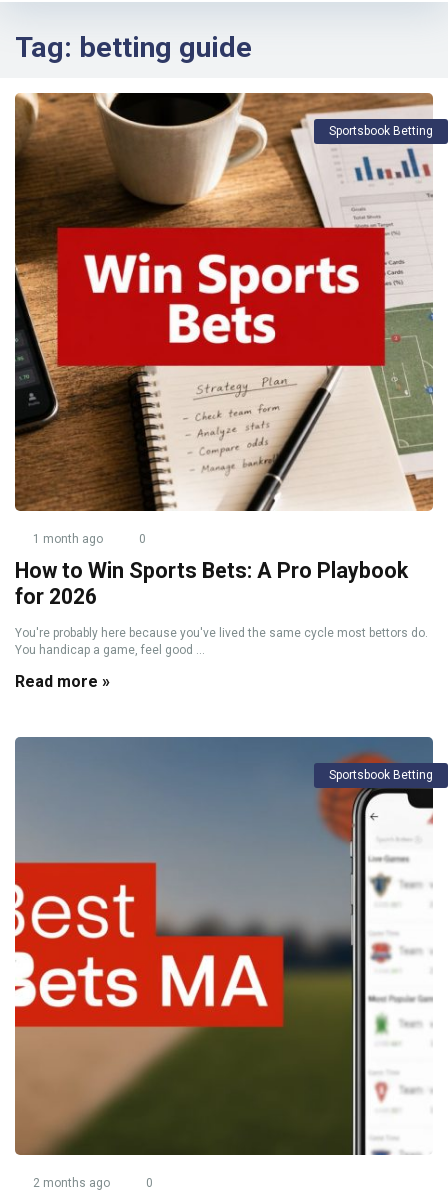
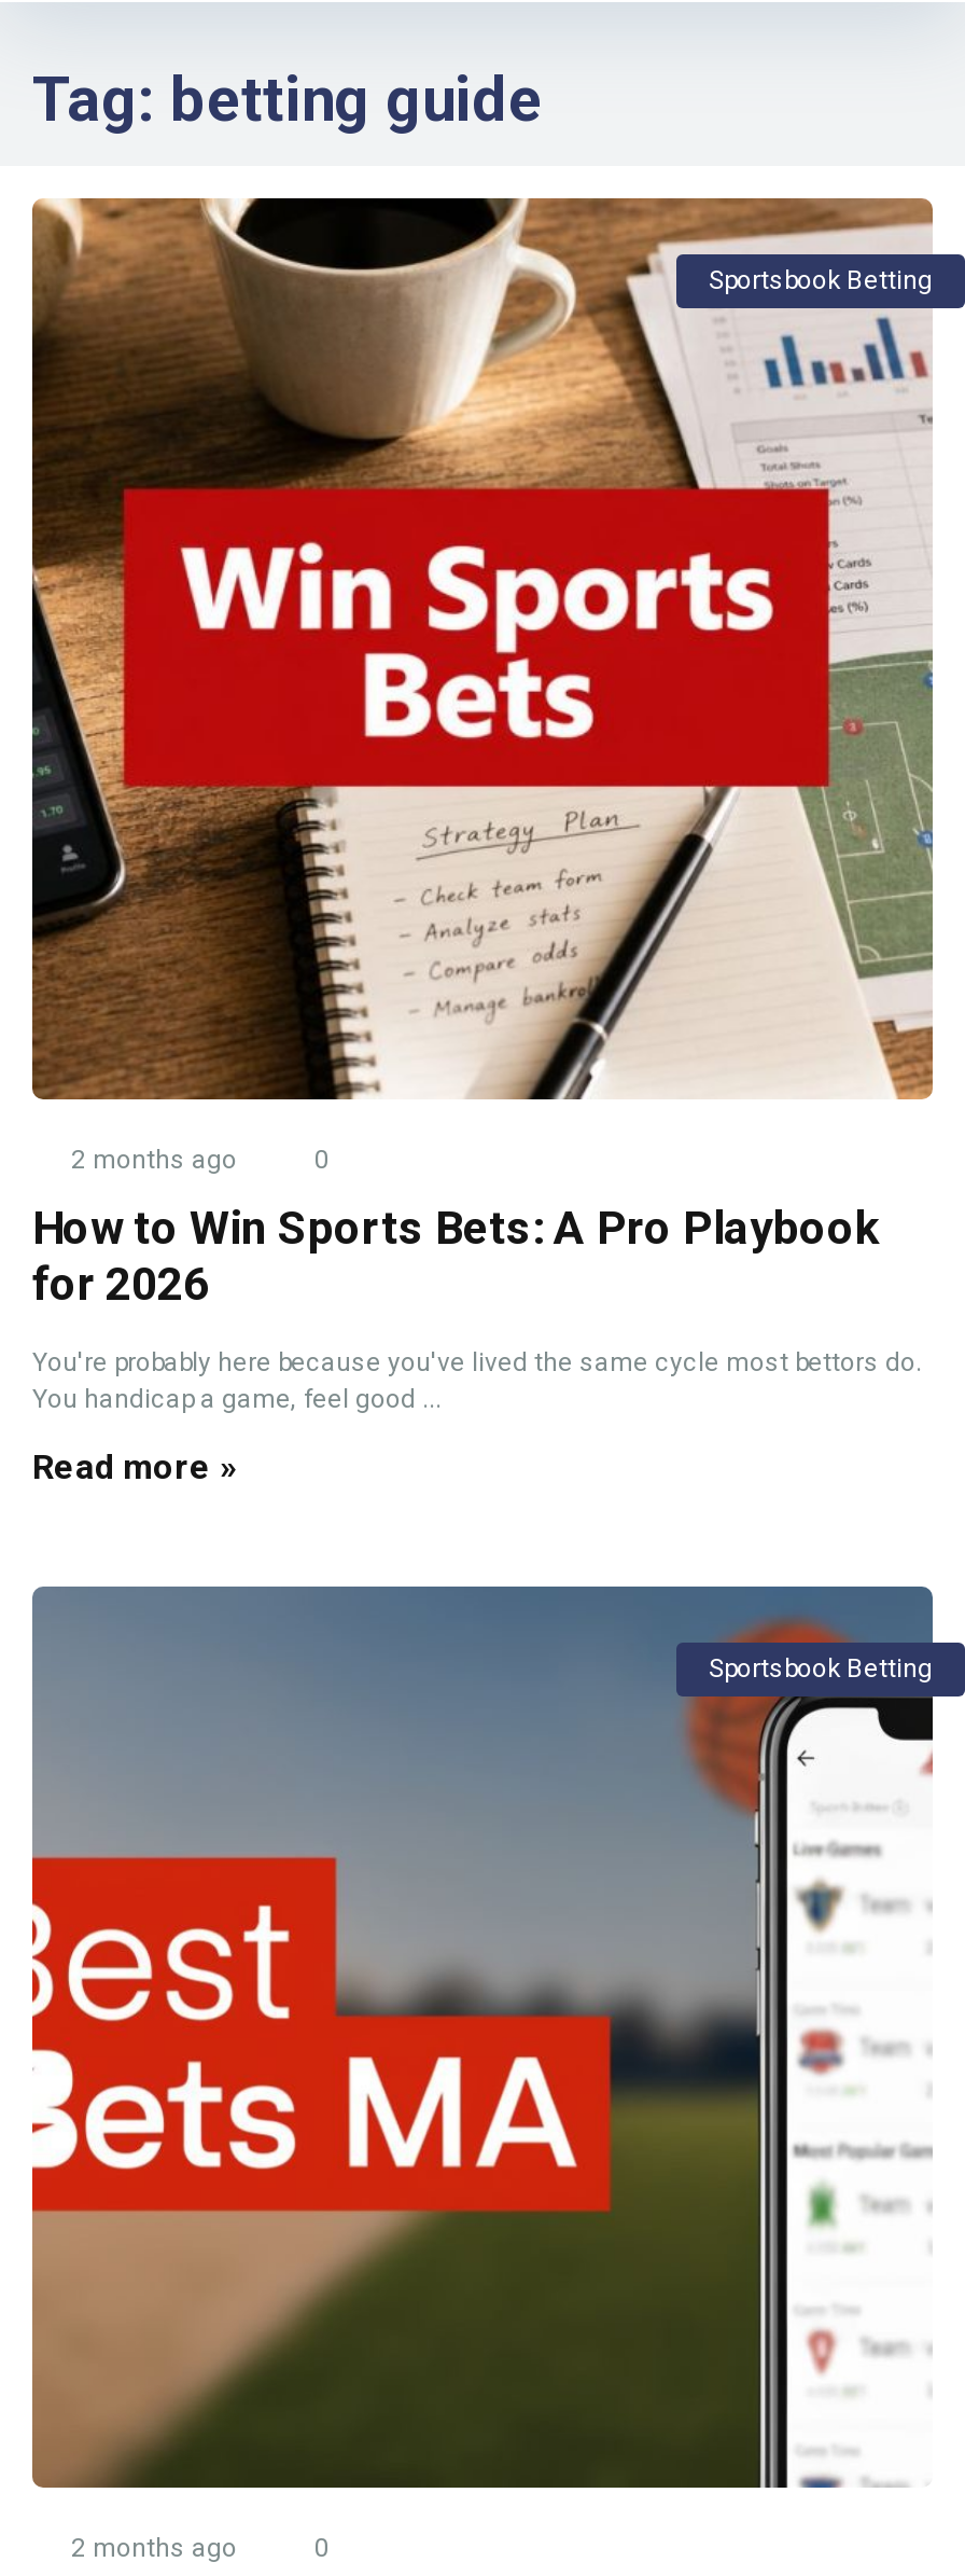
- 1 month ago
+ 2 months ago
